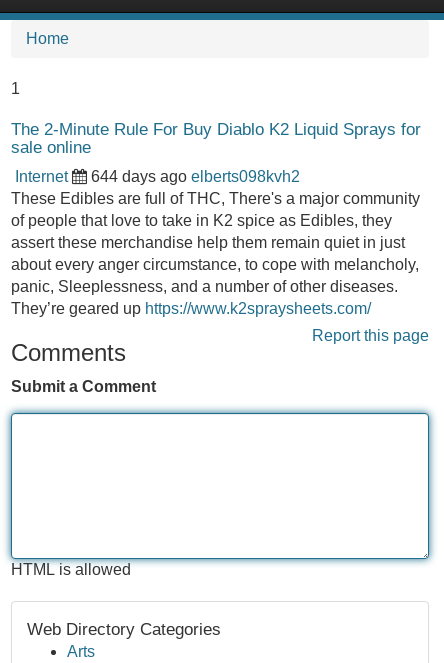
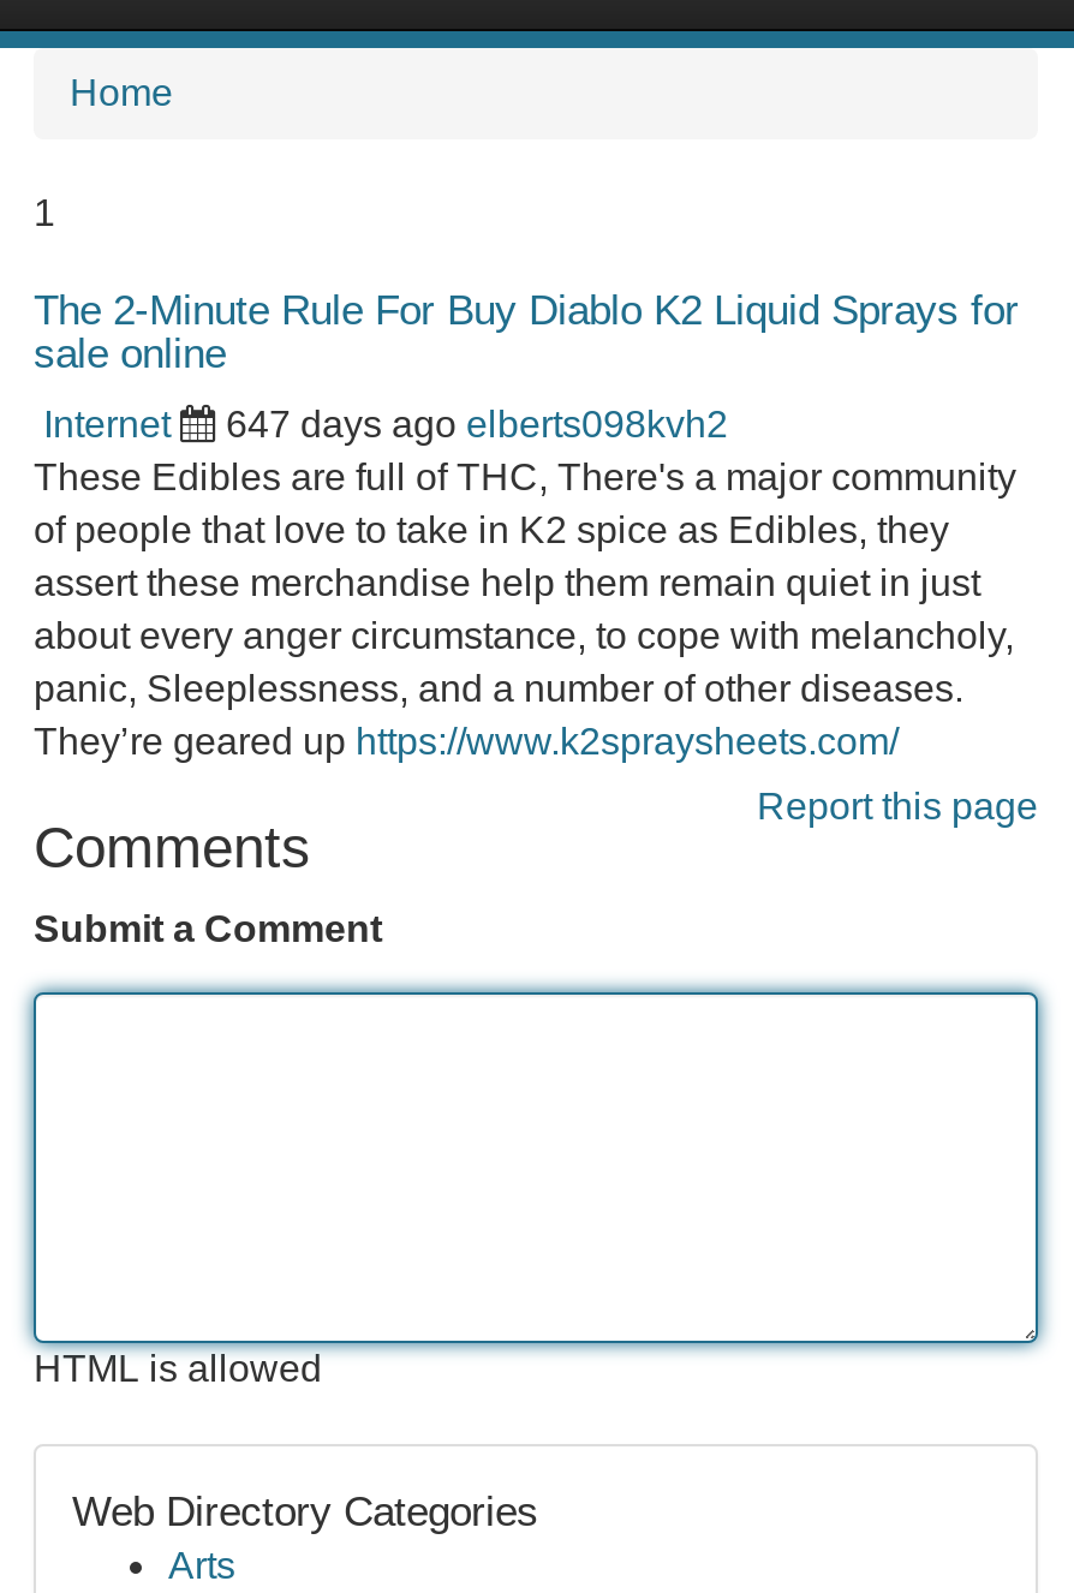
- 644 days ago elberts098kvh2
+ 647 days ago elberts098kvh2
